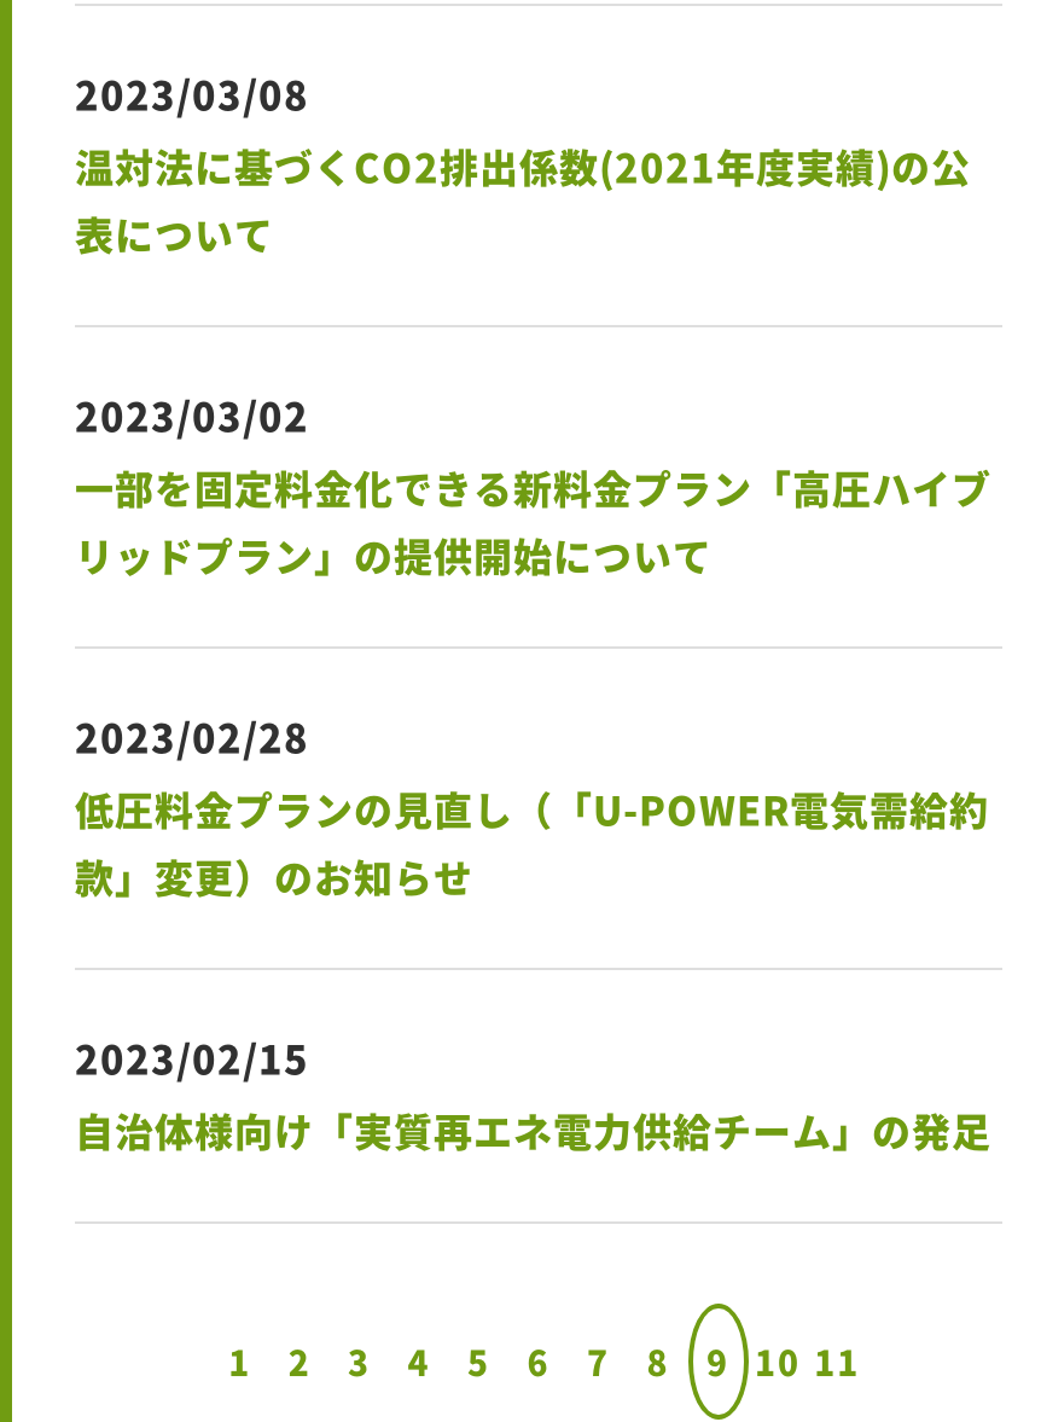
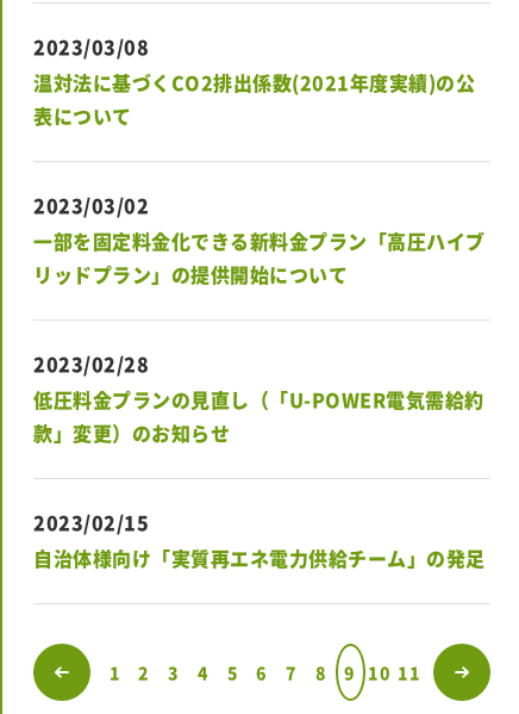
+ [image]

+ [image]
